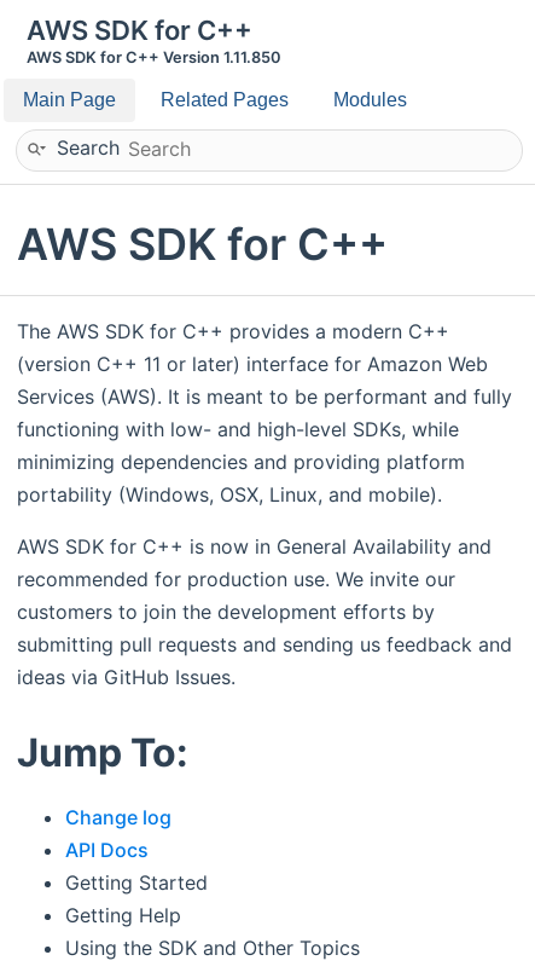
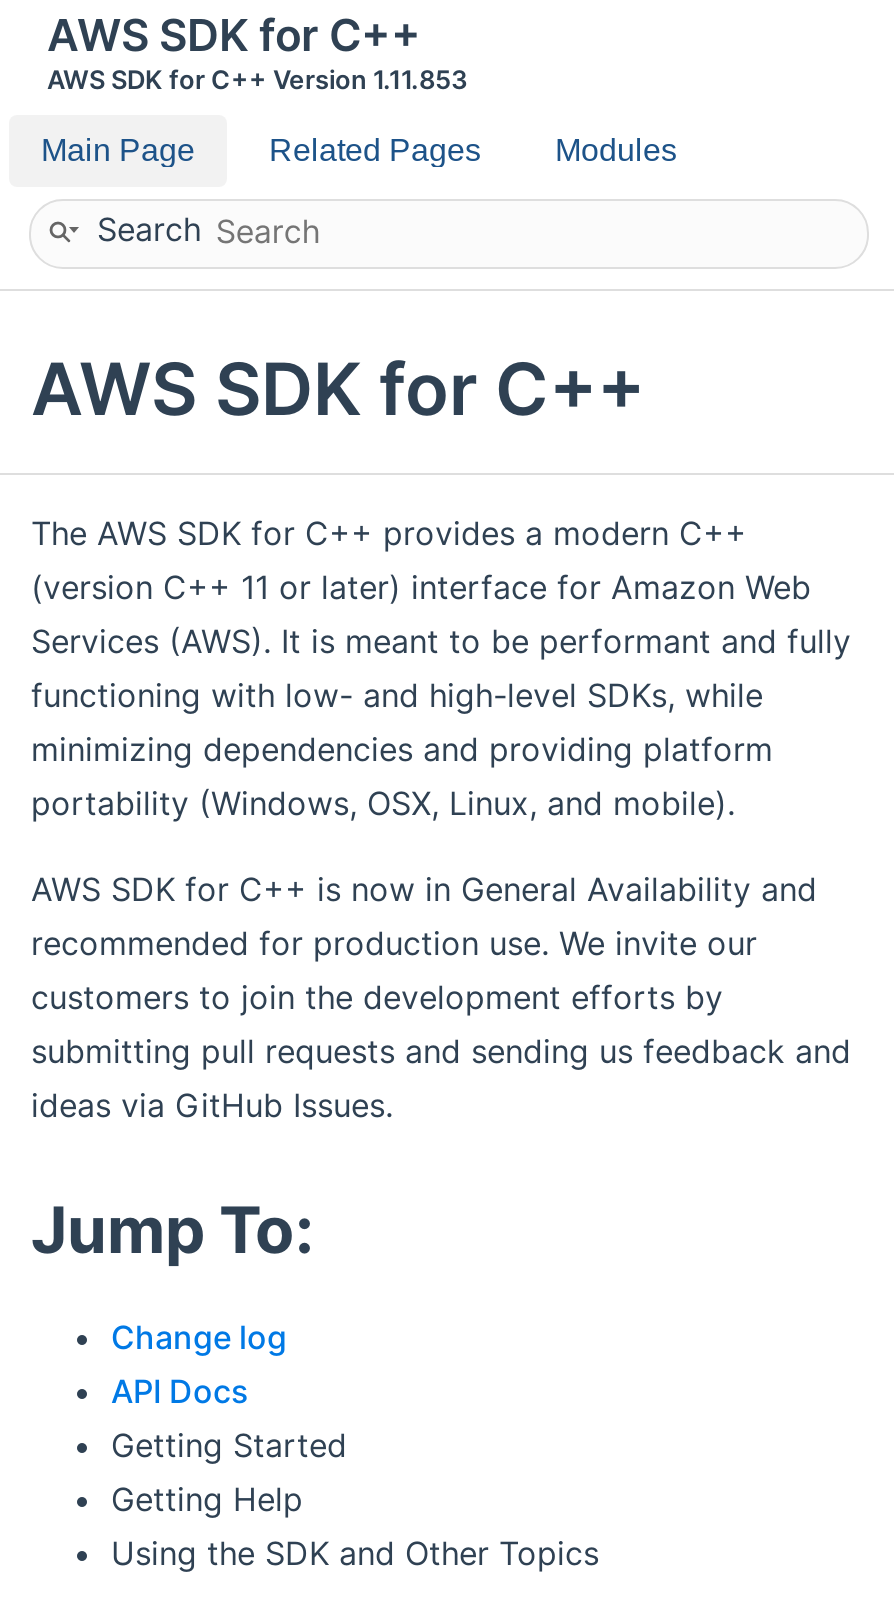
- AWS SDK for C++ Version 1.11.850
+ AWS SDK for C++ Version 1.11.853
